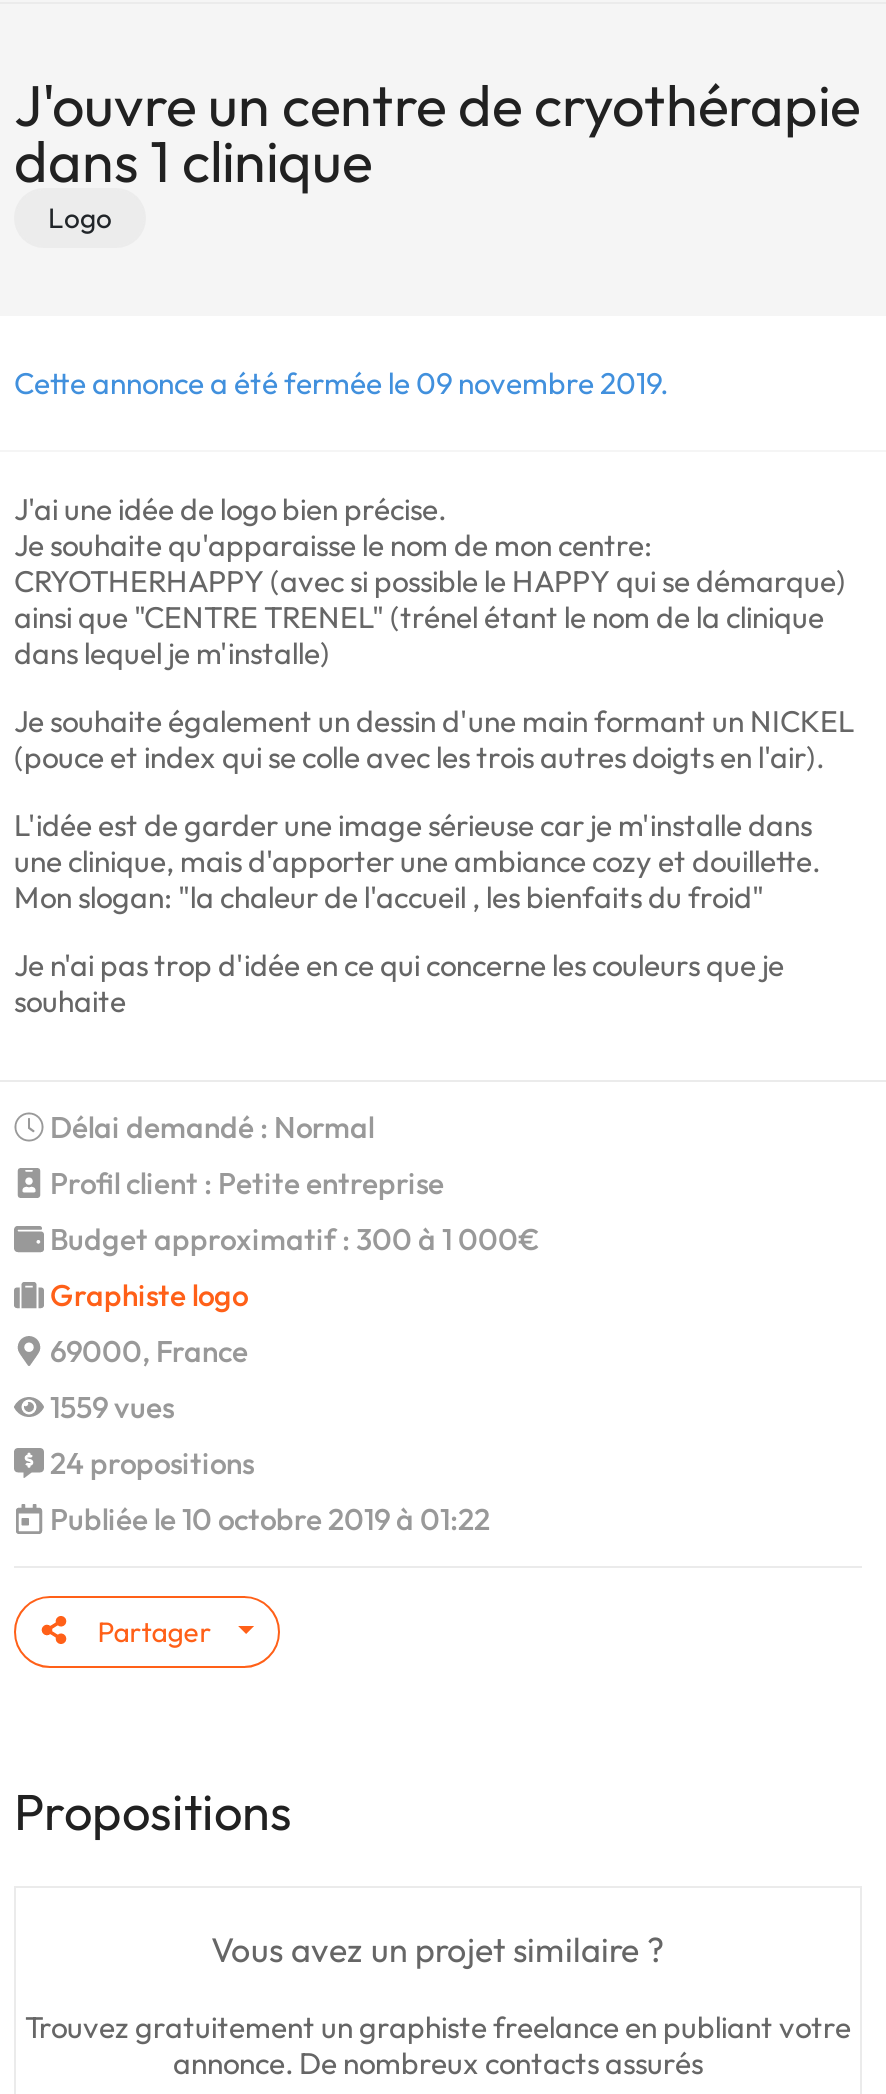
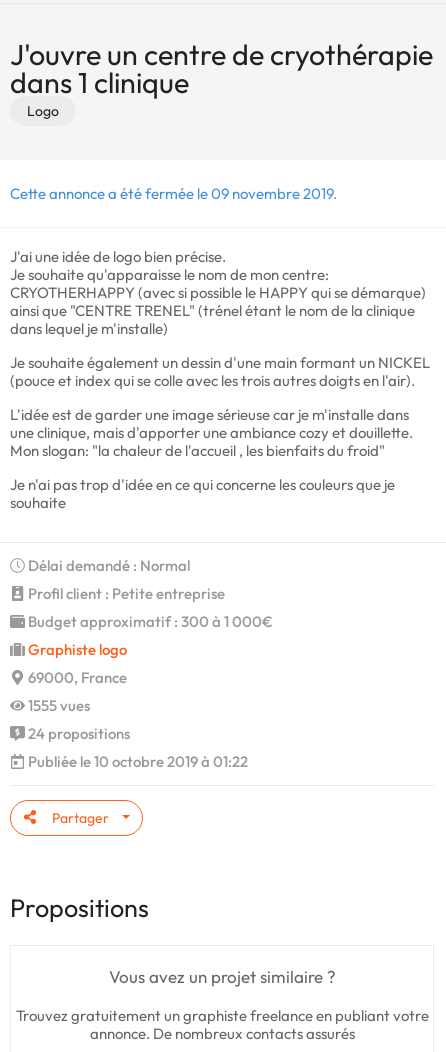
- 1559 vues
+ 1555 vues
